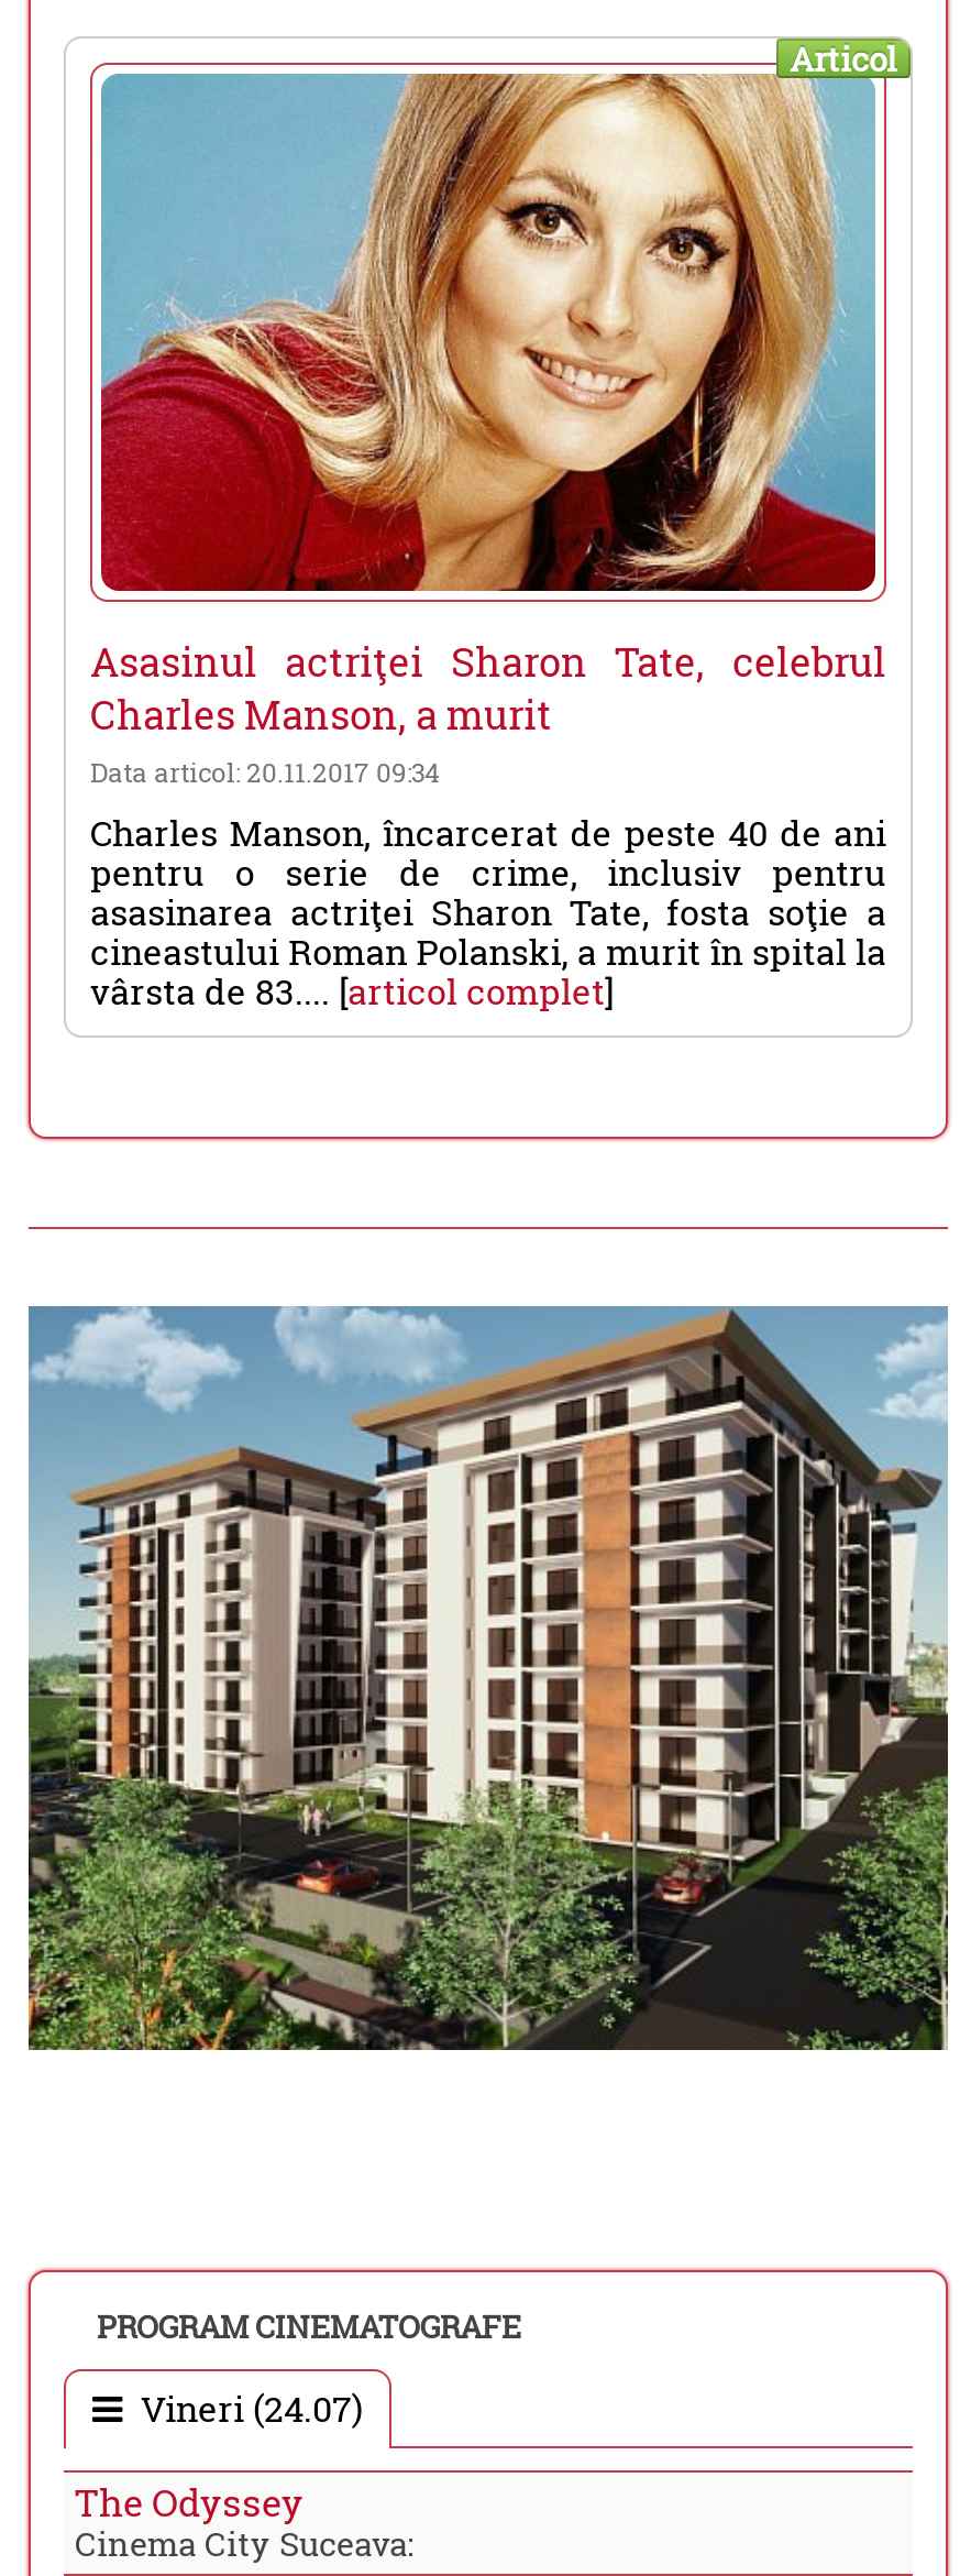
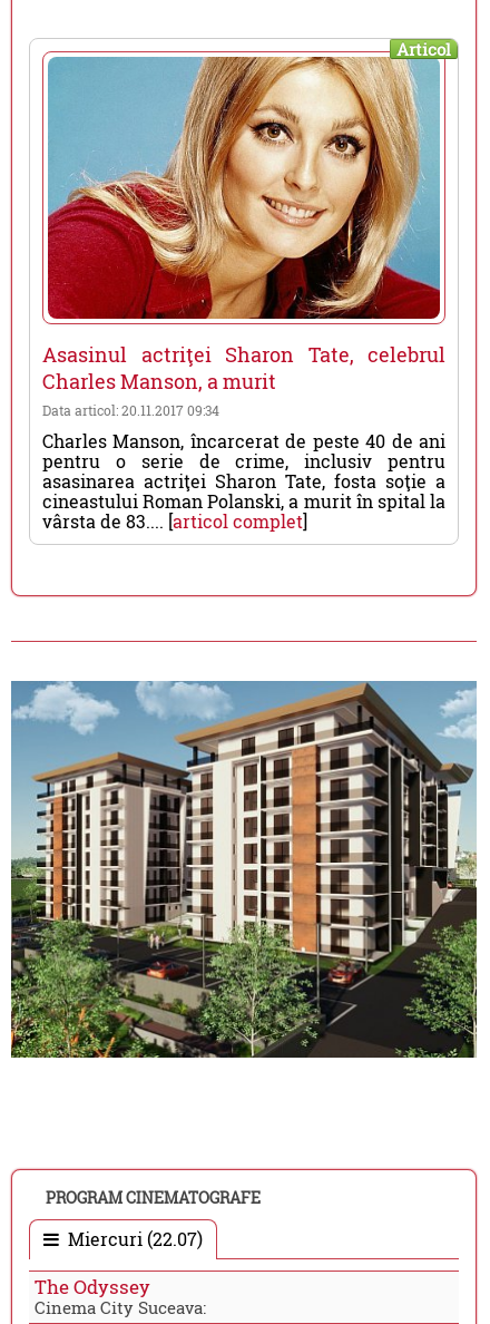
- Vineri (24.07)
+ Miercuri (22.07)
